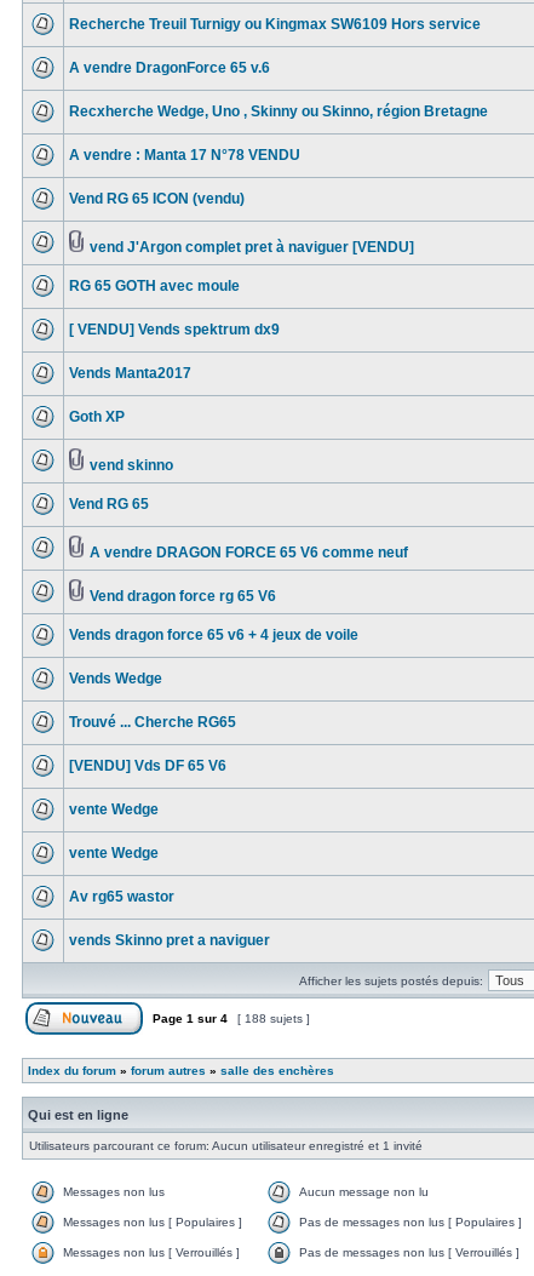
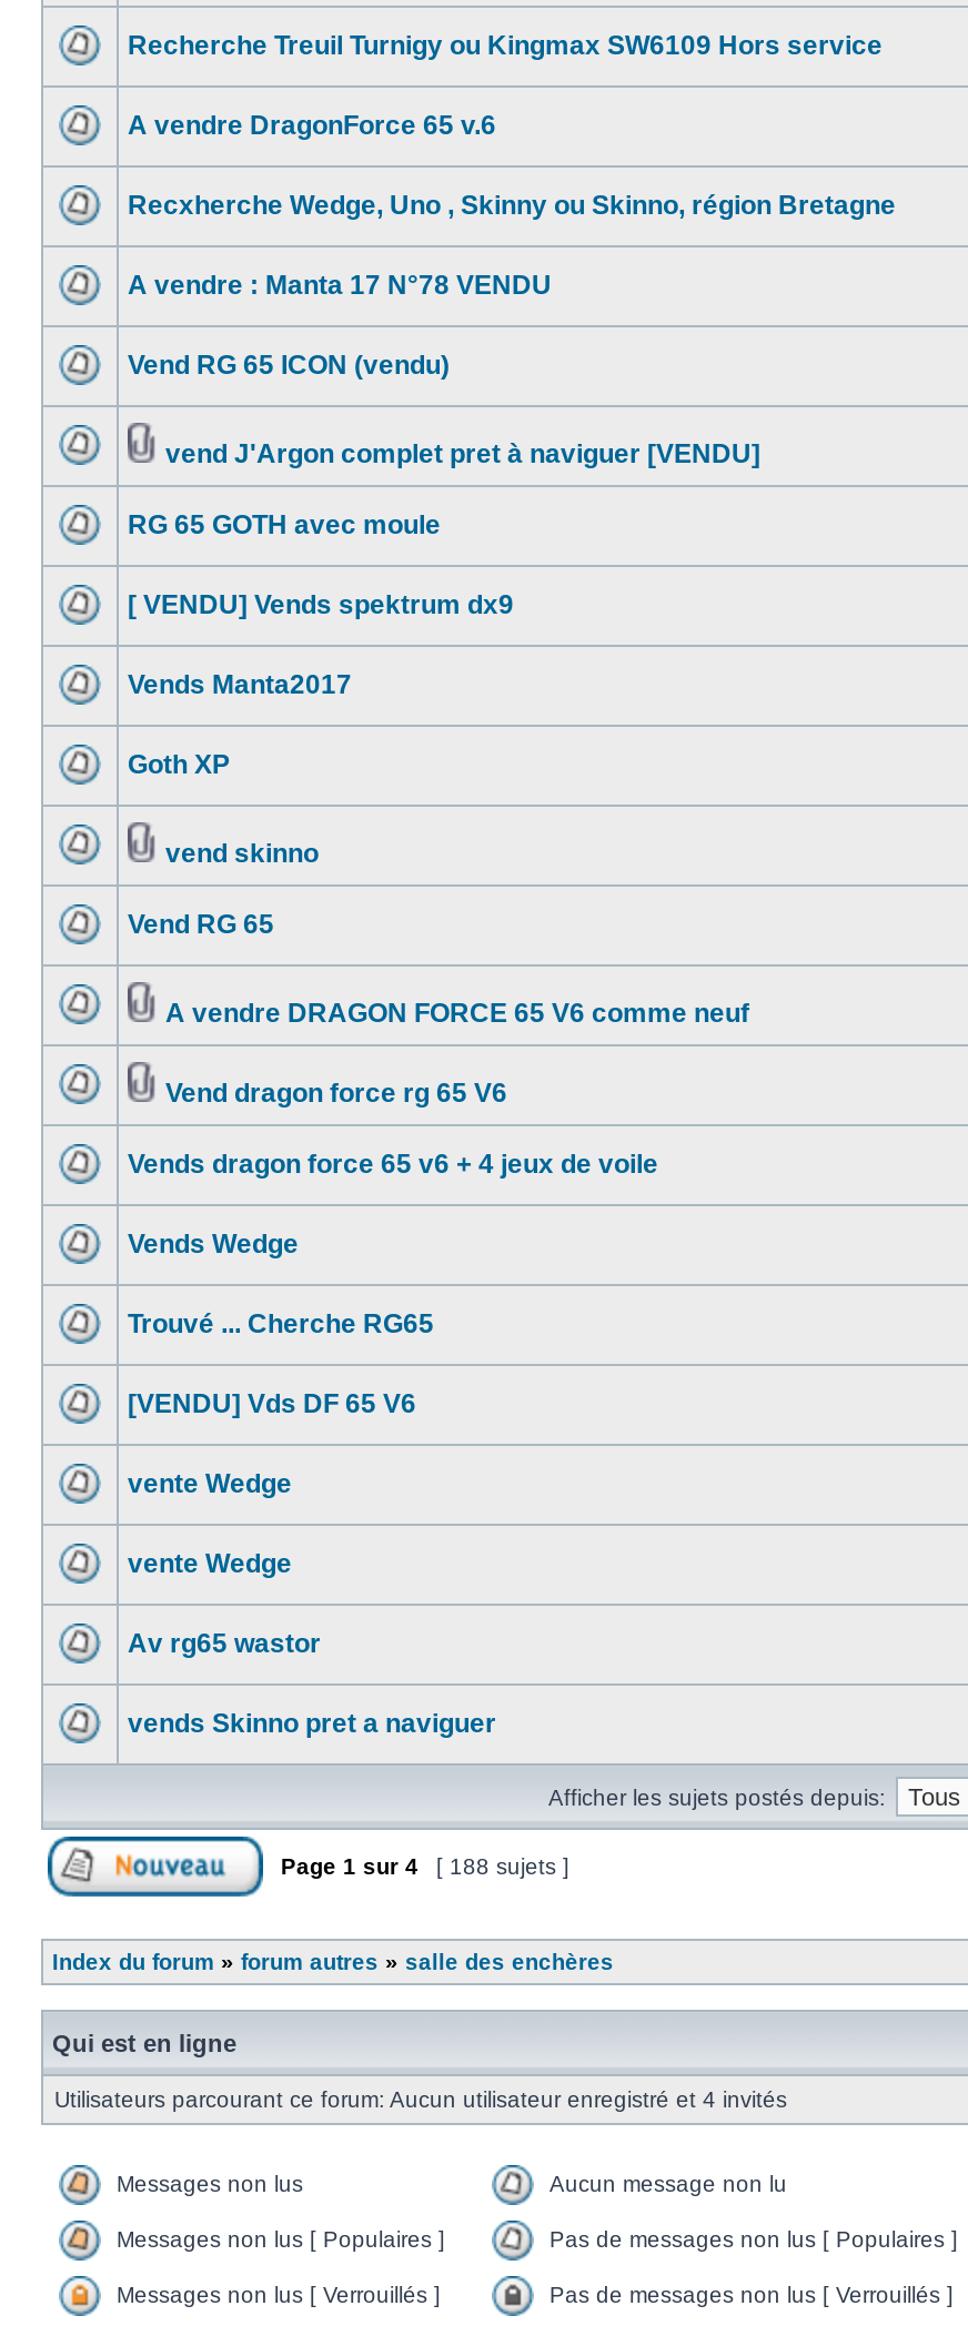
- Utilisateurs parcourant ce forum: Aucun utilisateur enregistré et 1 invité
+ Utilisateurs parcourant ce forum: Aucun utilisateur enregistré et 4 invités
